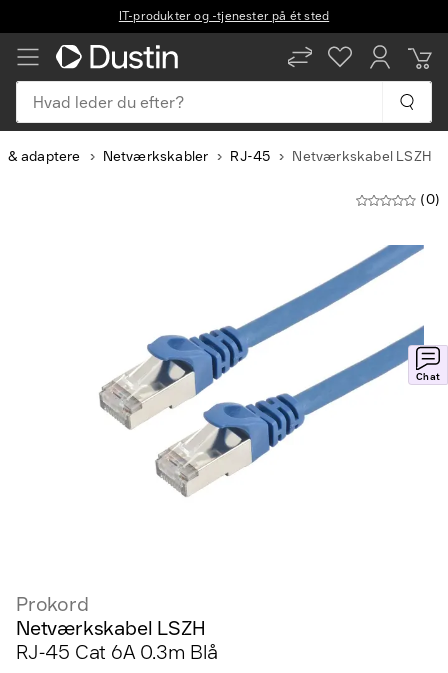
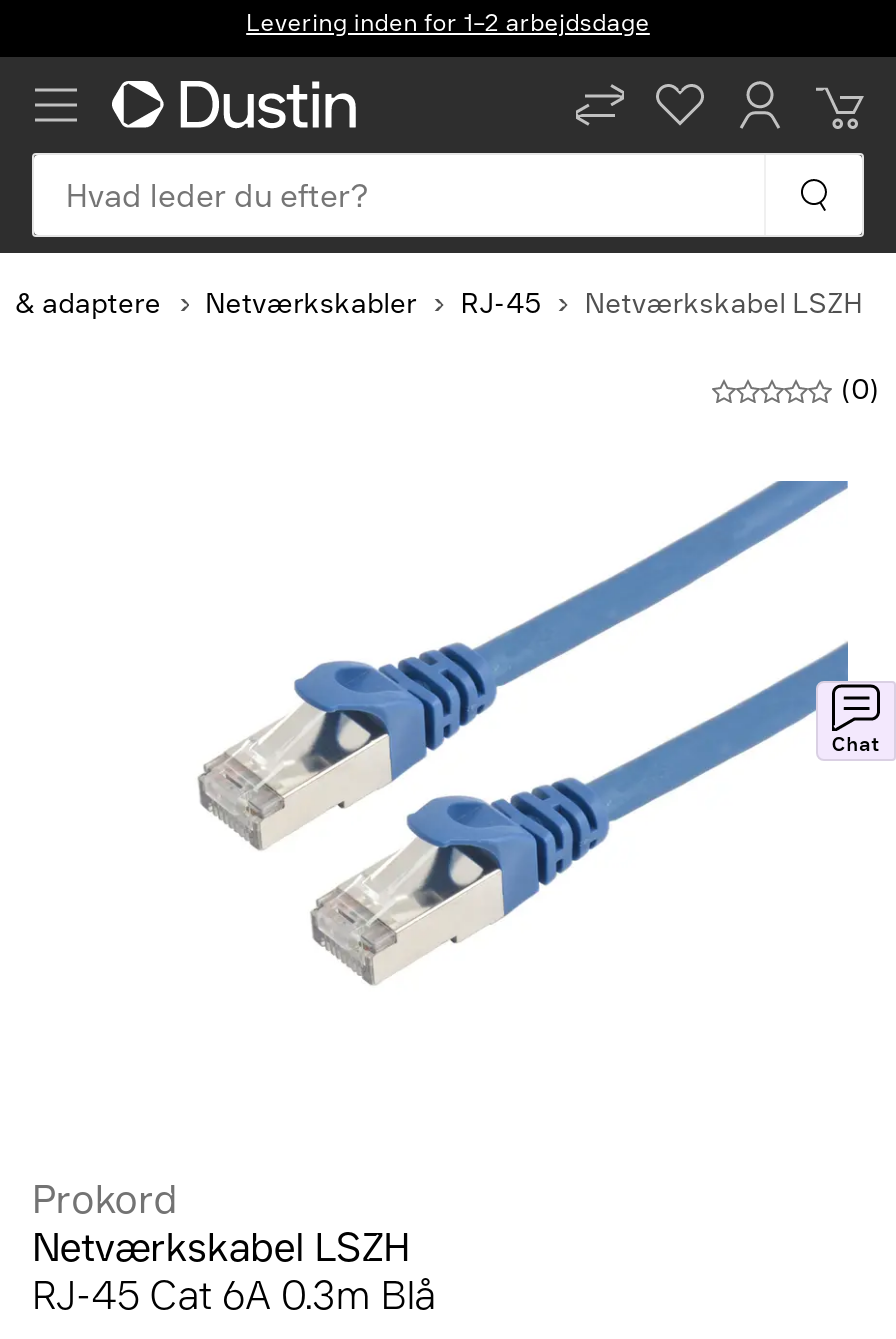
- IT-produkter og -tjenester på ét sted
+ Levering inden for 1–2 arbejdsdage
